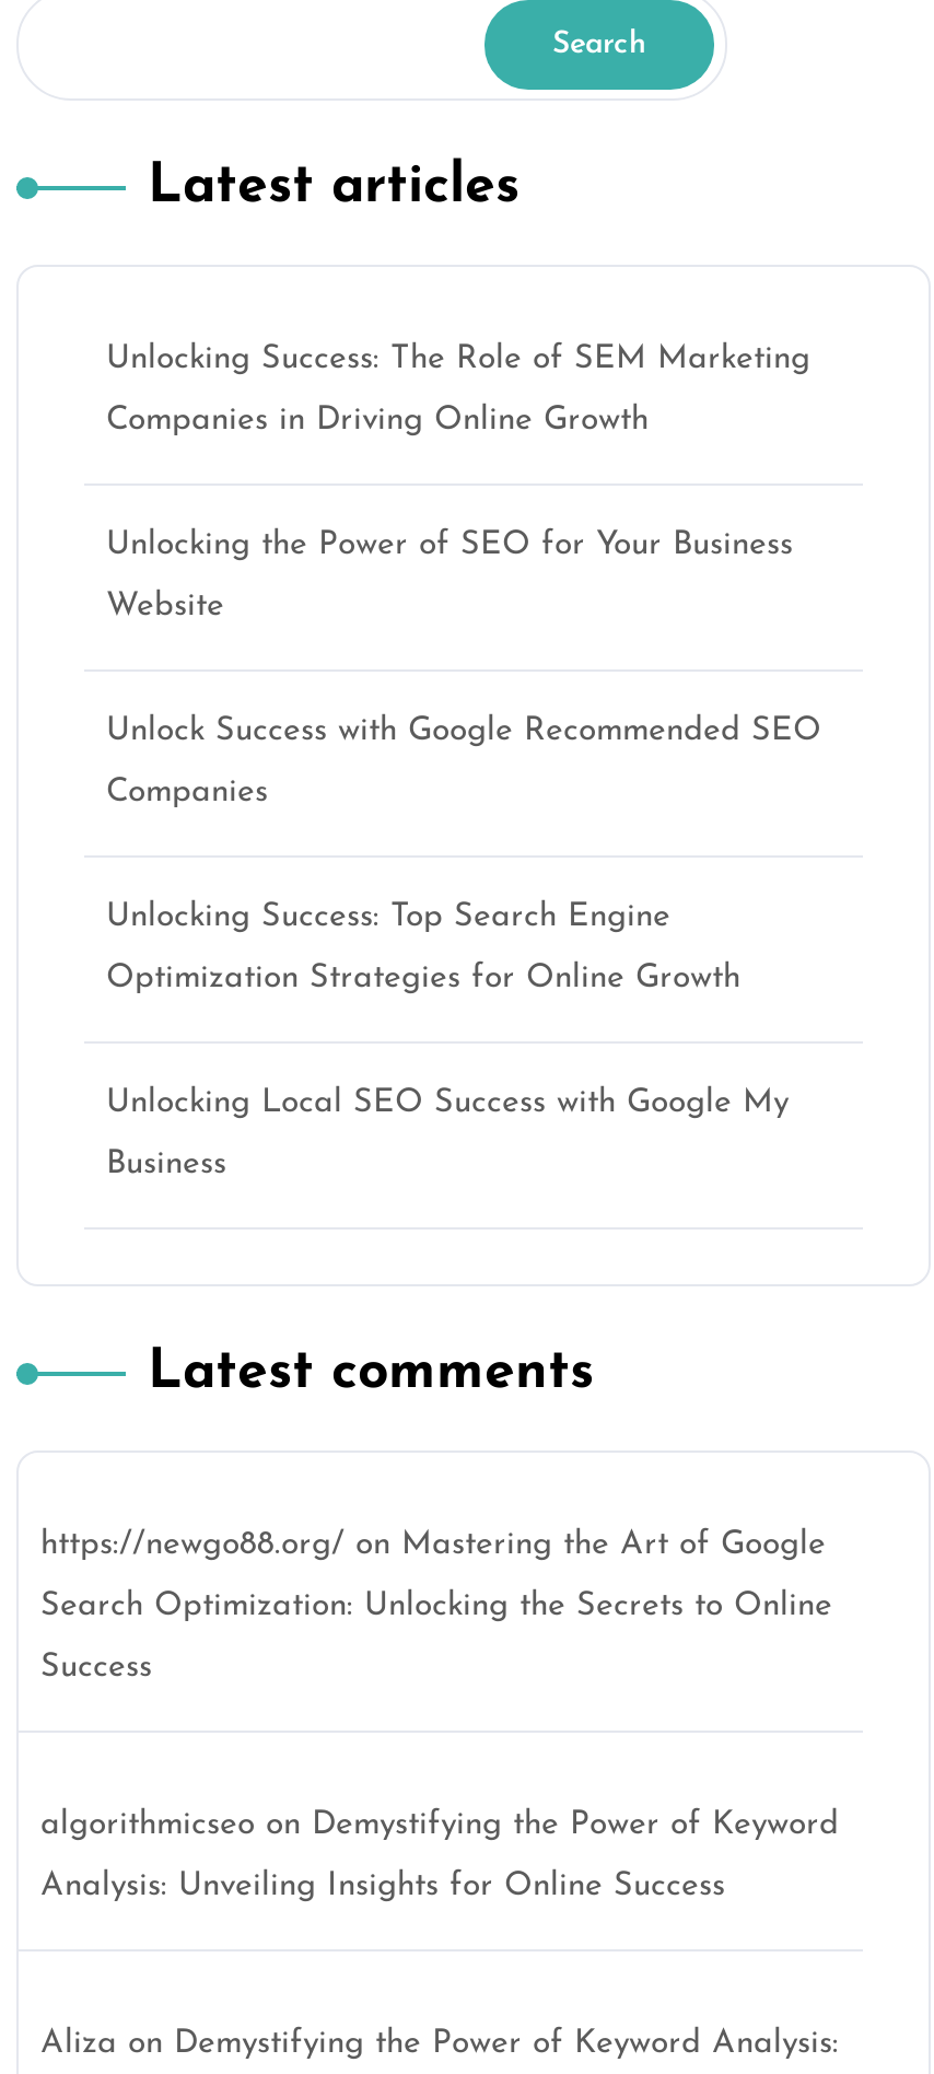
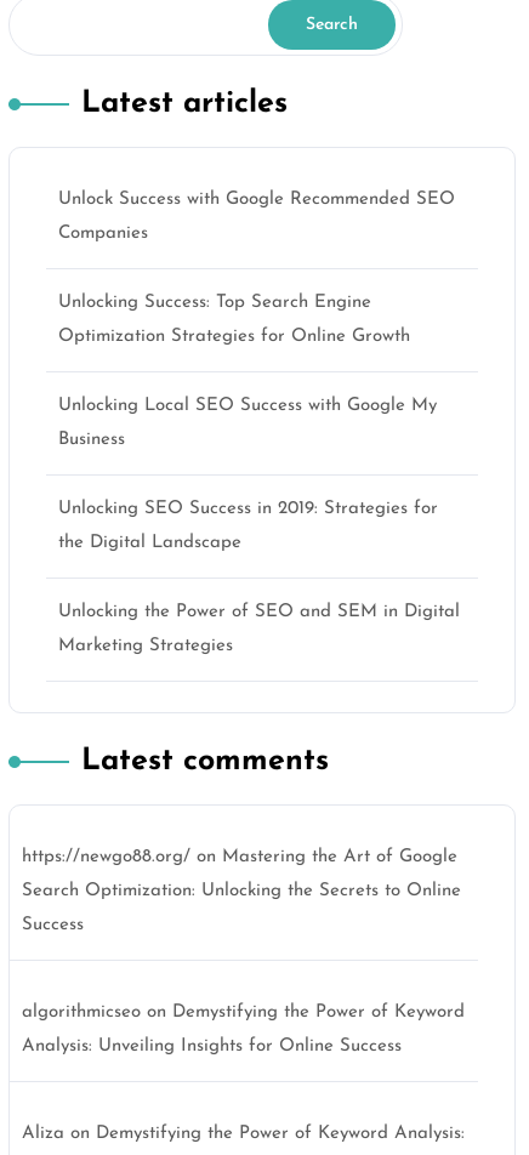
- Unlocking Success: The Role of SEM Marketing
- Companies in Driving Online Growth

- Unlocking the Power of SEO for Your Business
- Website

moved up: Unlock Success with Google Recommended SEO | Companies | Unlocking Success: Top Search Engine | Optimization Strategies for Online Growth | Unlocking Local SEO Success with Google My | Business

+ Unlocking SEO Success in 2019: Strategies for
+ the Digital Landscape

+ Unlocking the Power of SEO and SEM in Digital
+ Marketing Strategies
